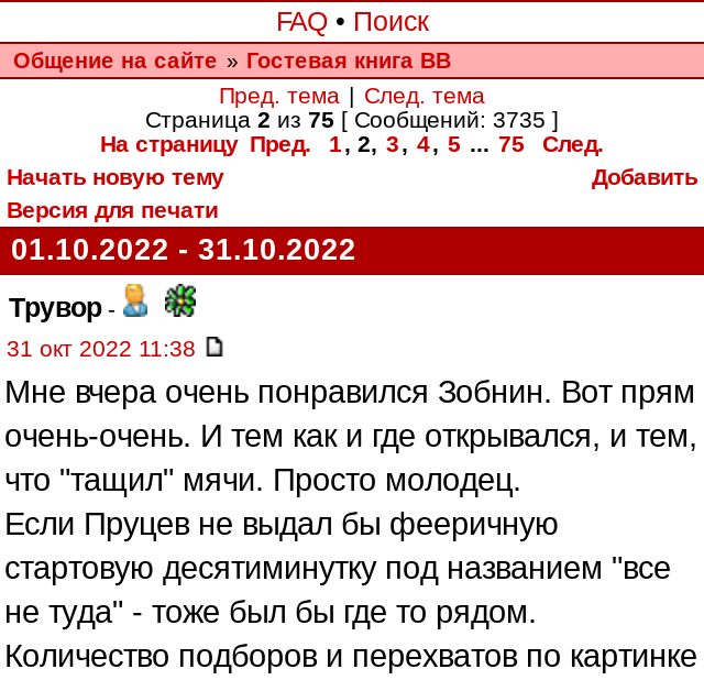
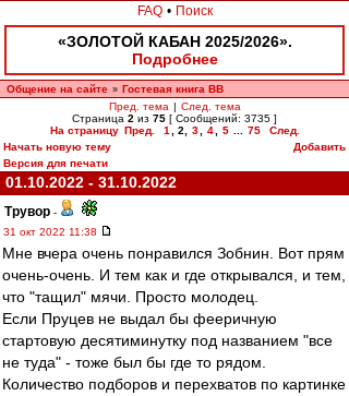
+ «ЗОЛОТОЙ КАБАН 2025/2026».
+ Подробнее
